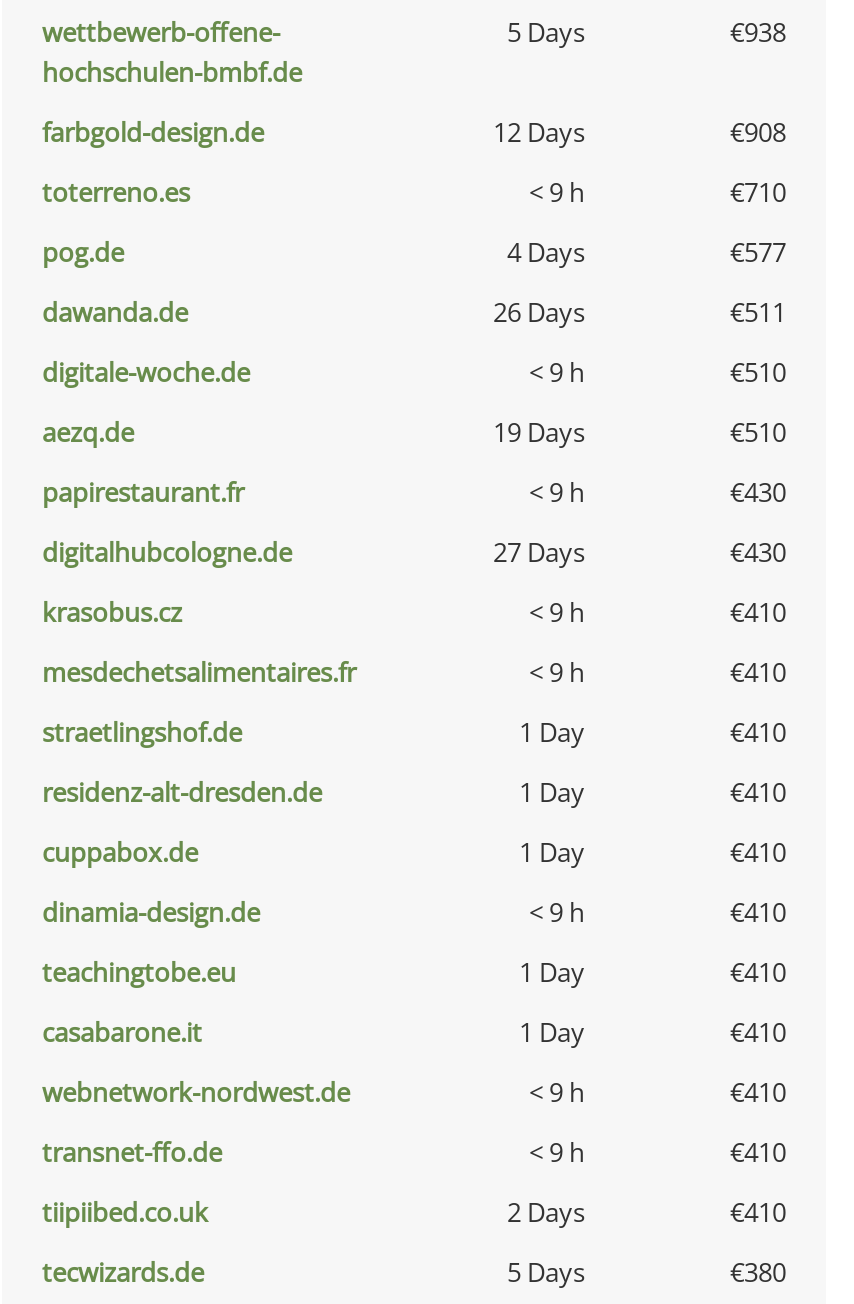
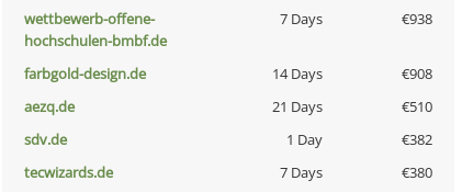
- 5 Days
+ 7 Days

- 12 Days
+ 14 Days

- toterreno.es
- < 9 h
- €710
- pog.de
- 4 Days
- €577
- dawanda.de
- 26 Days
- €511
- digitale-woche.de
- < 9 h
- €510

- 19 Days
+ 21 Days

- papirestaurant.fr
- < 9 h
- €430
- digitalhubcologne.de
- 27 Days
- €430
- krasobus.cz
- < 9 h
- €410
- mesdechetsalimentaires.fr
- < 9 h
- €410
- straetlingshof.de
+ sdv.de

- €410
- residenz-alt-dresden.de
- 1 Day
- €410
- cuppabox.de
- 1 Day
- €410
- dinamia-design.de
- < 9 h
- €410
- teachingtobe.eu
- 1 Day
- €410
- casabarone.it
- 1 Day
- €410
- webnetwork-nordwest.de
- < 9 h
- €410
- transnet-ffo.de
- < 9 h
- €410
- tiipiibed.co.uk
- 2 Days
- €410
+ €382

- 5 Days
+ 7 Days
